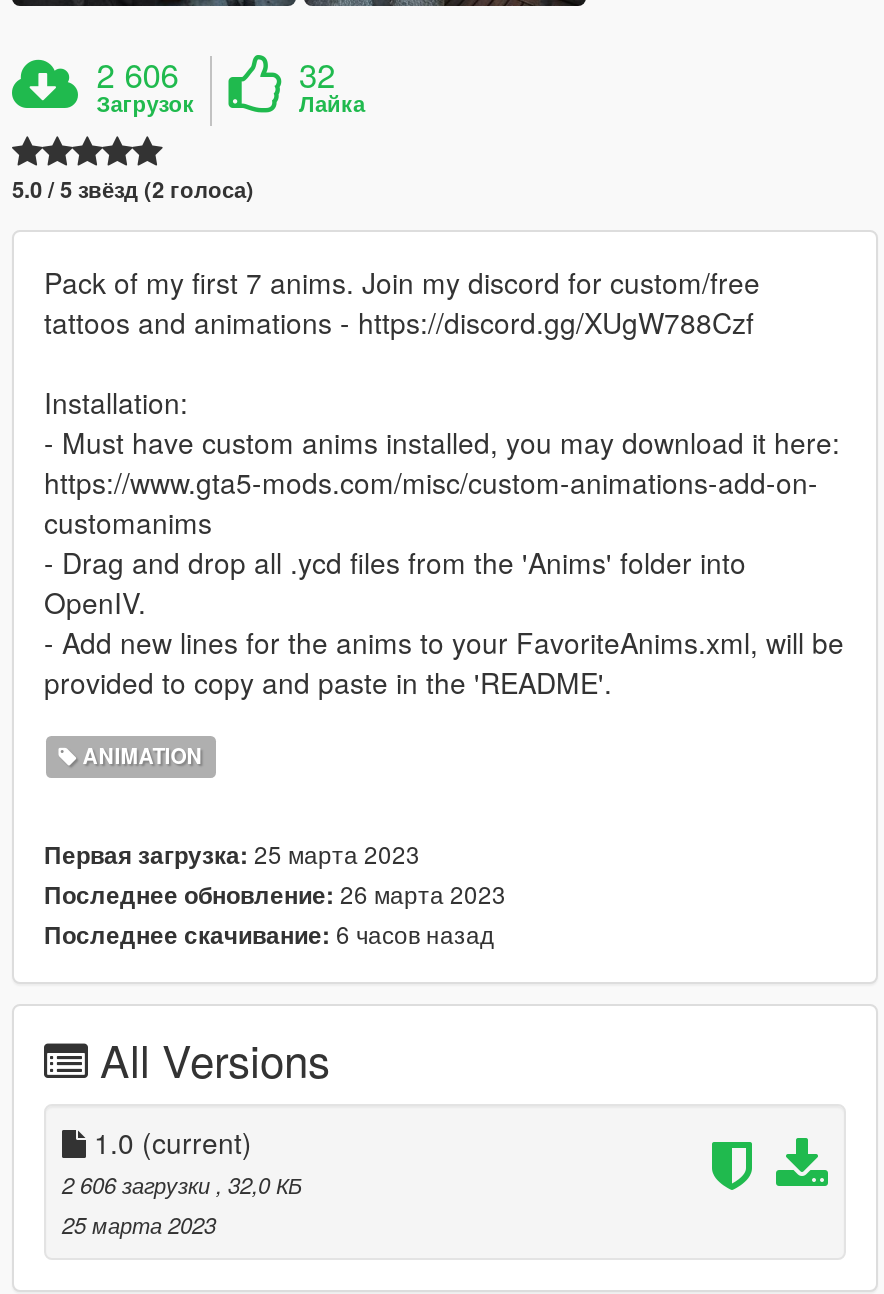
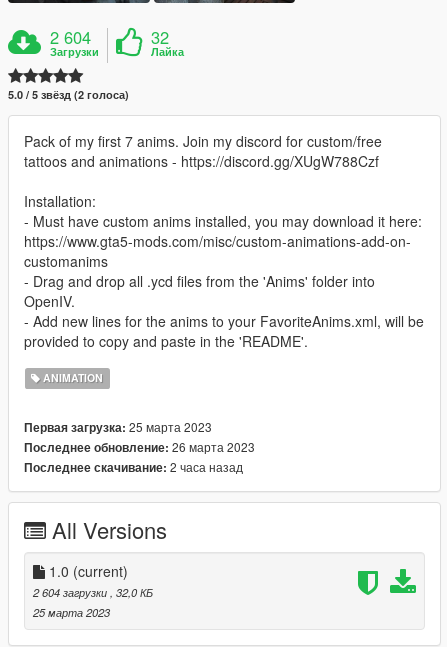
- 2 606
- Загрузок
+ 2 604
+ Загрузки

- Последнее скачивание: 6 часов назад
+ Последнее скачивание: 2 часа назад

- 2 606 загрузки, 32,0 КБ
+ 2 604 загрузки, 32,0 КБ
